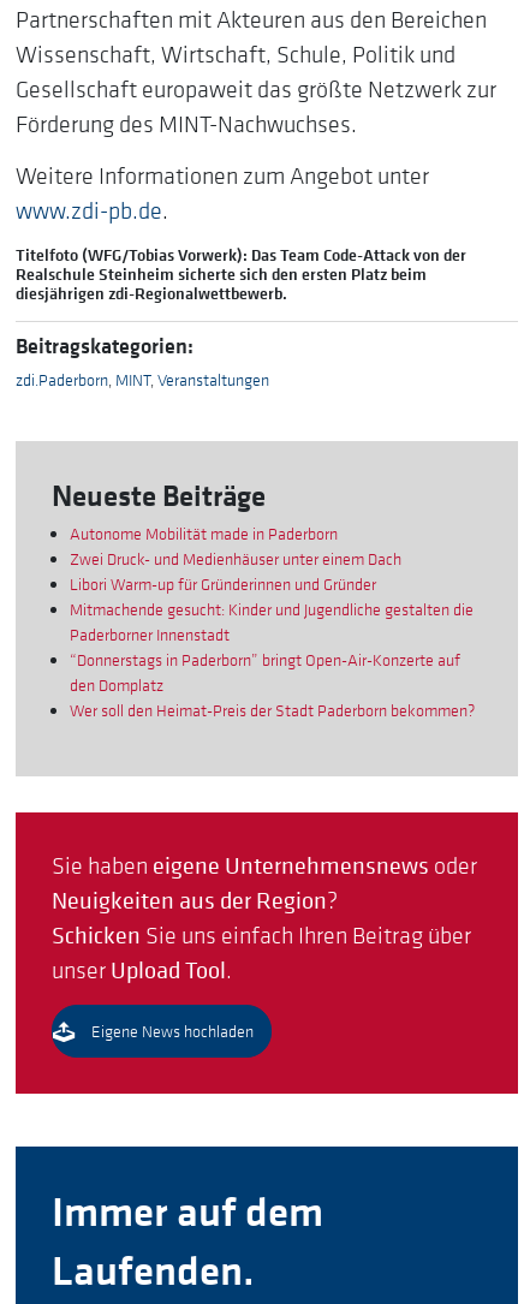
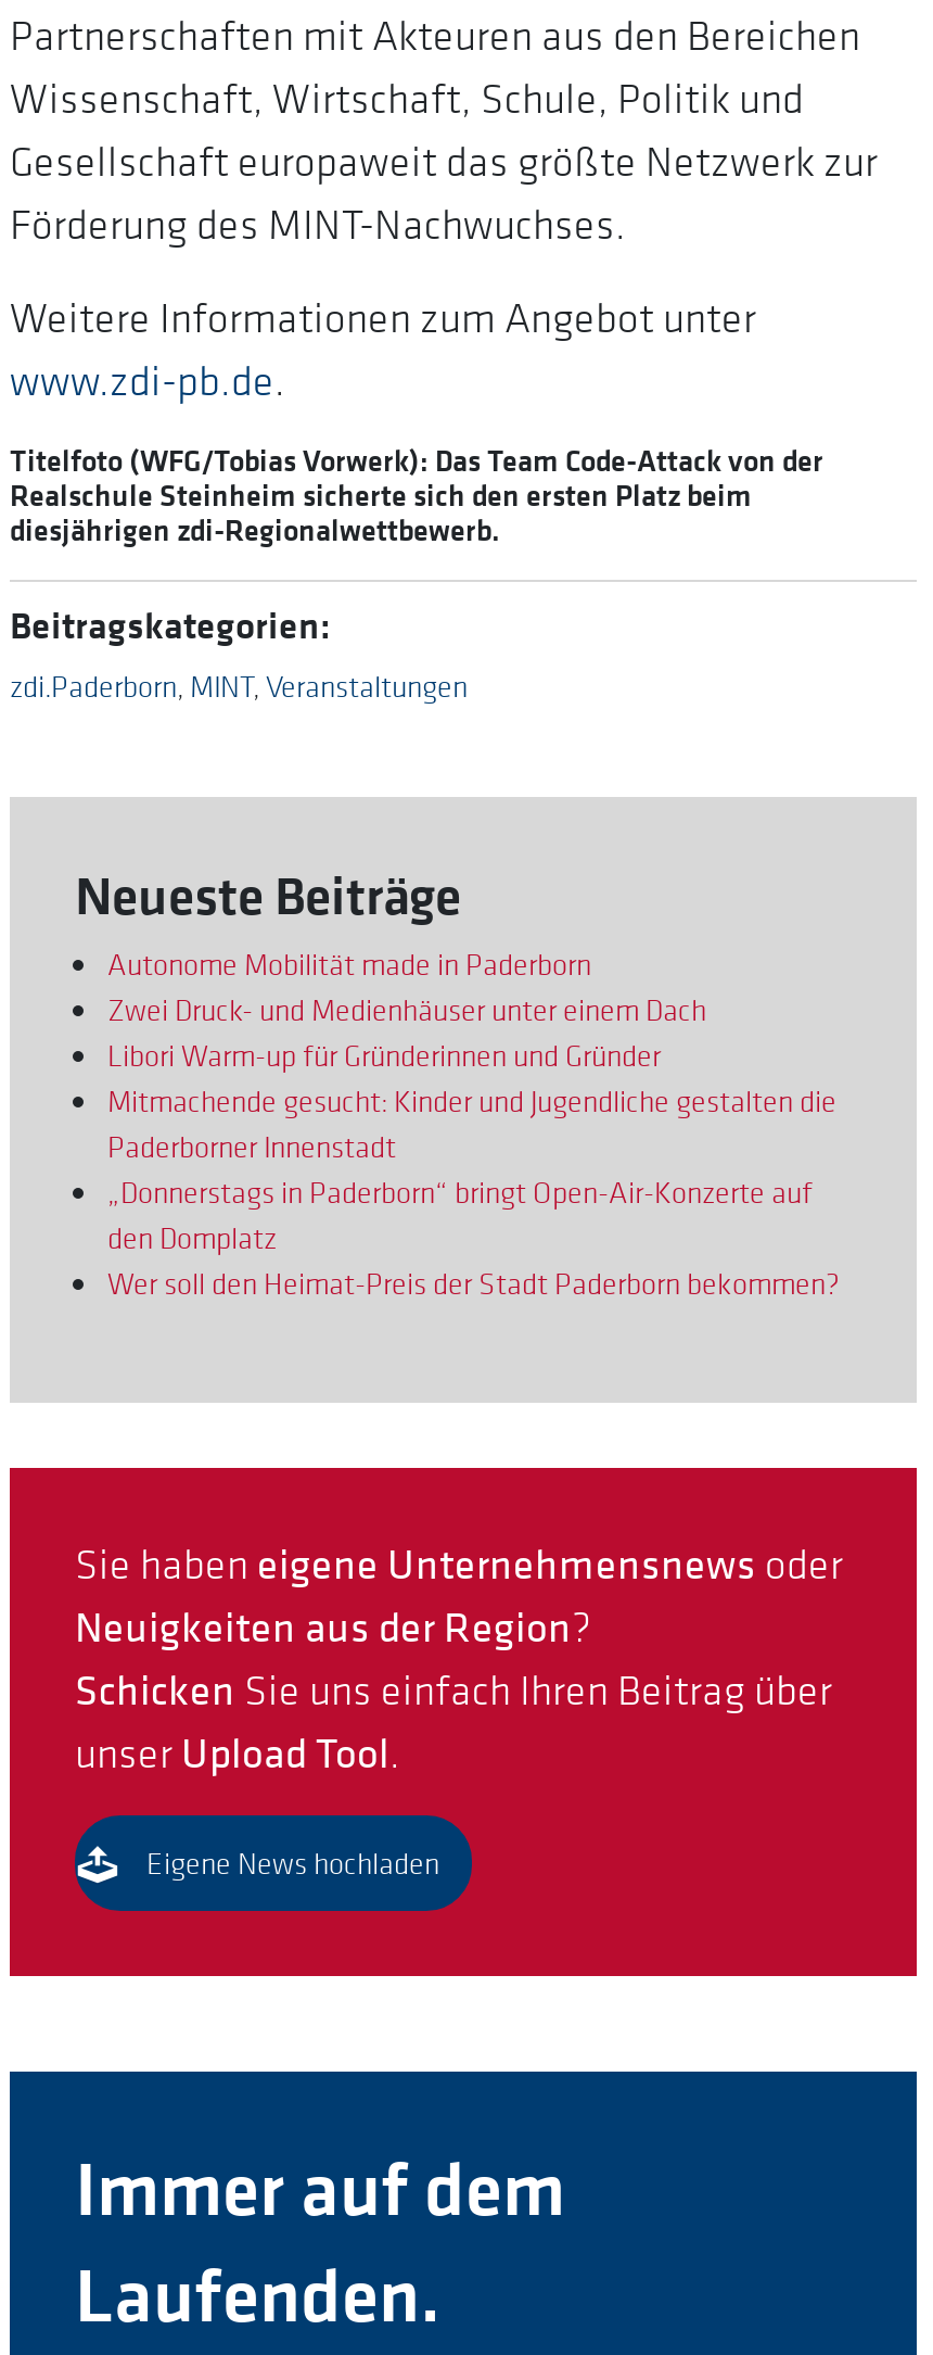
- “Donnerstags in Paderborn” bringt Open-Air-Konzerte auf
+ „Donnerstags in Paderborn“ bringt Open-Air-Konzerte auf
